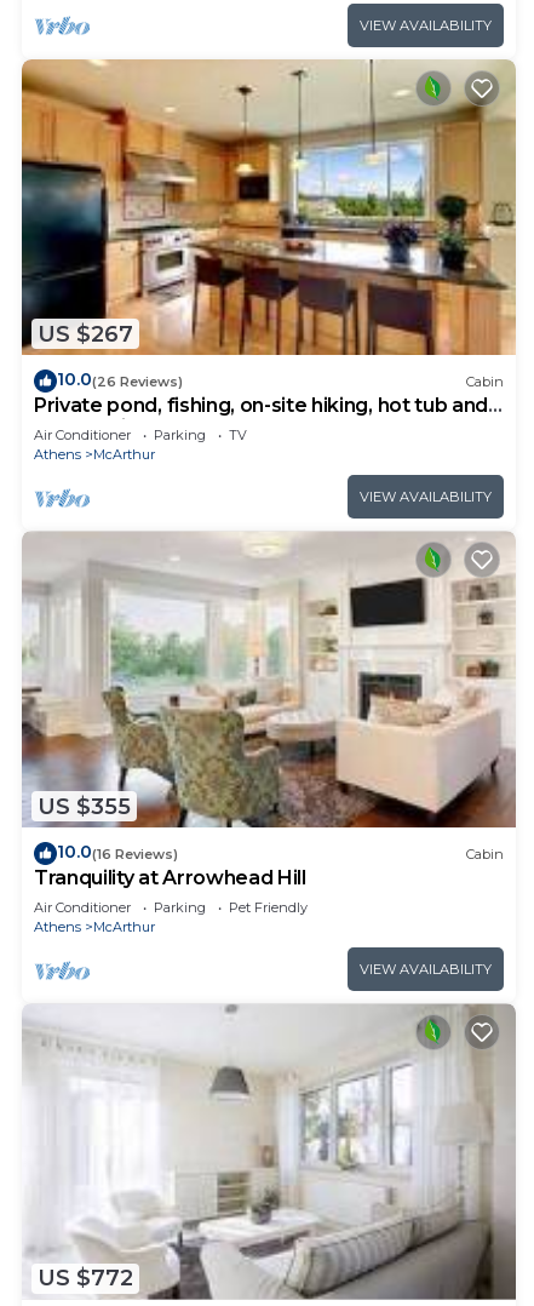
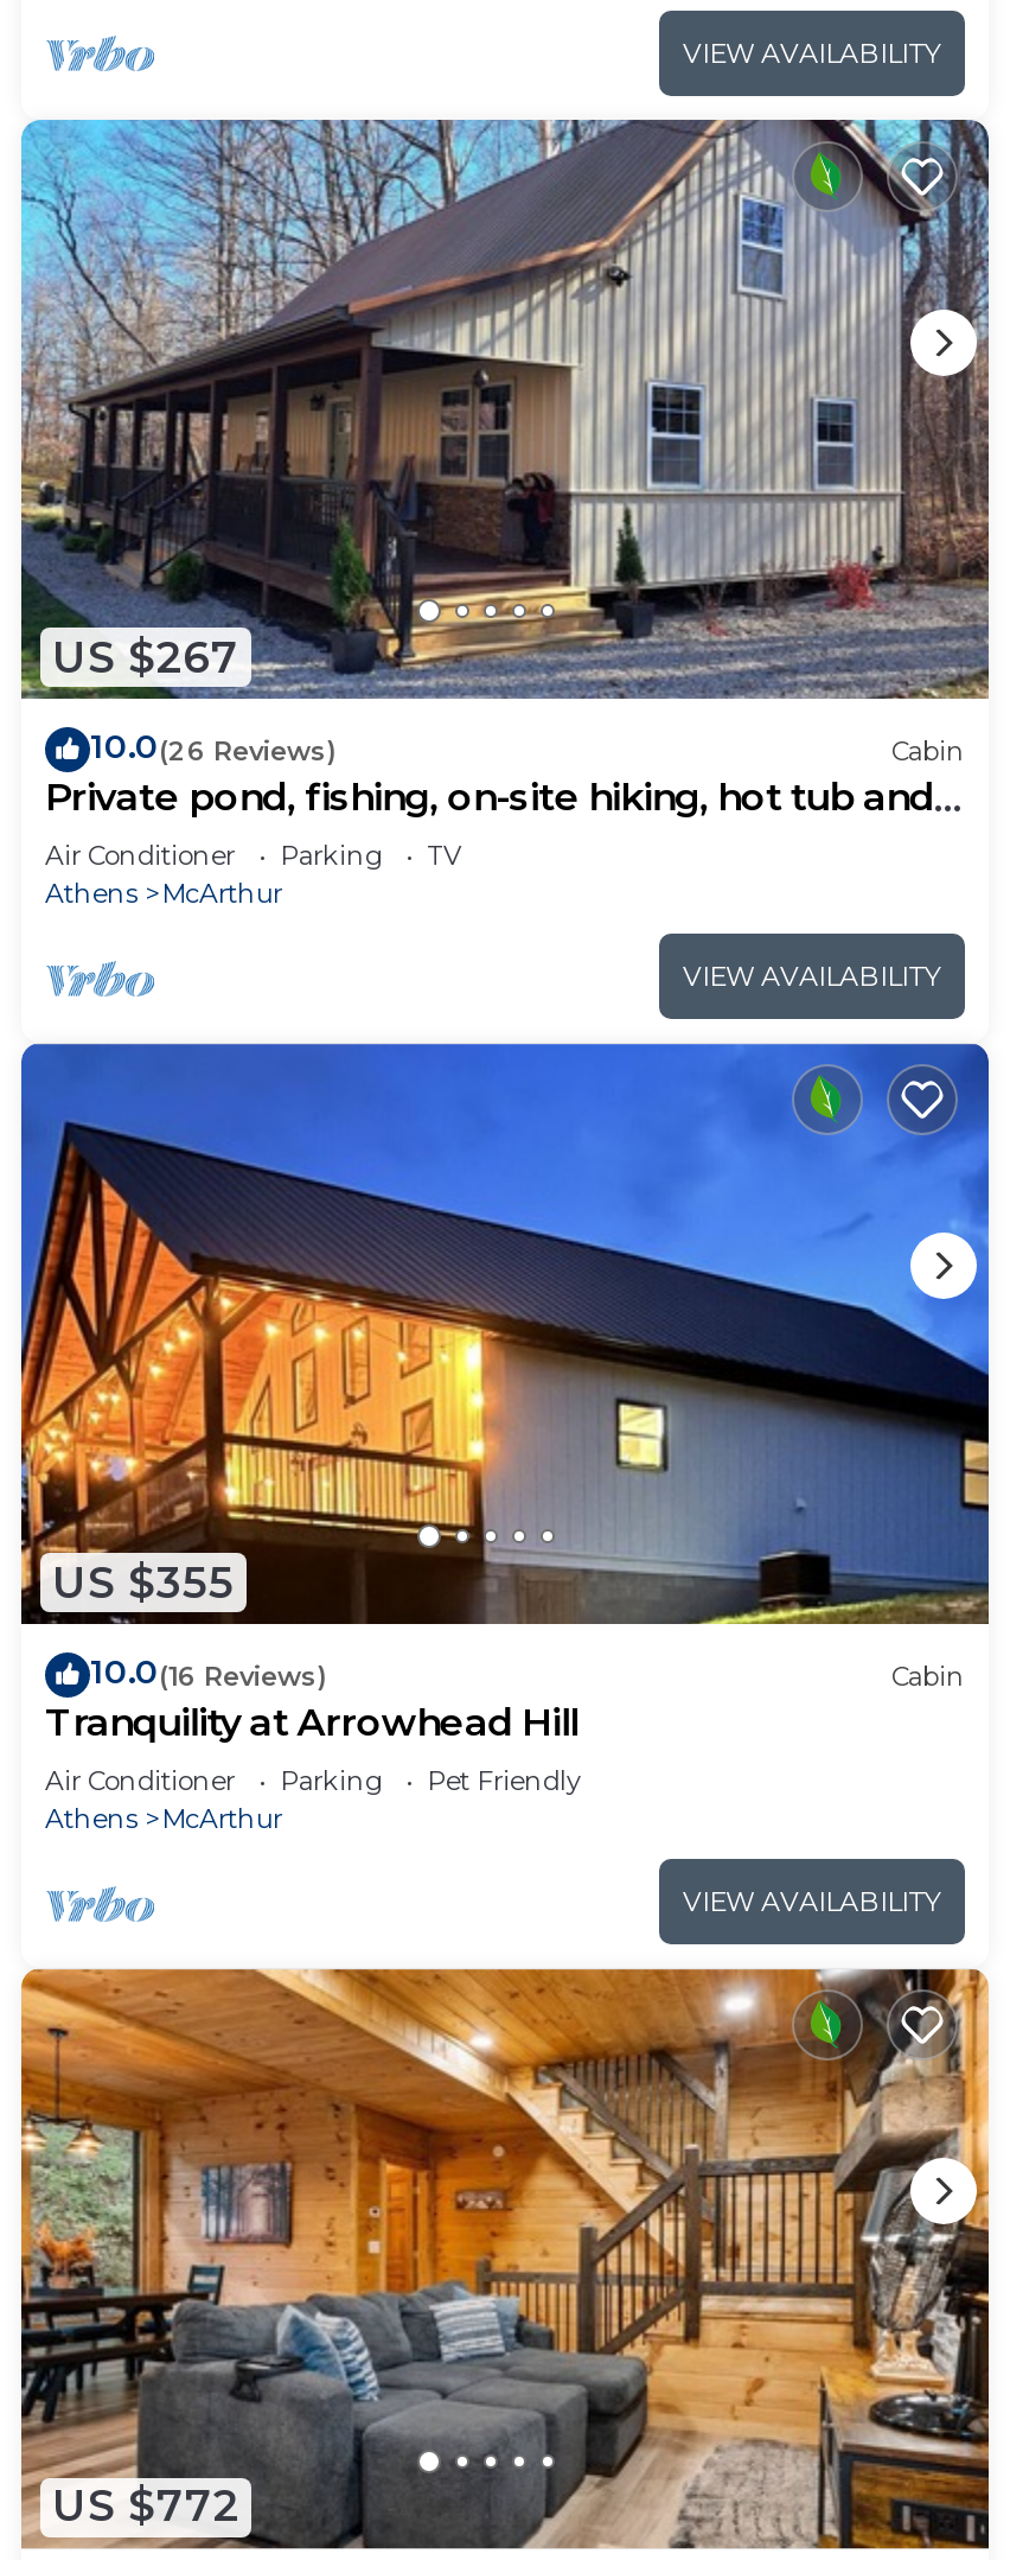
- [image]
+ [image]

- [image]
+ [image]

- [image]
+ [image]
